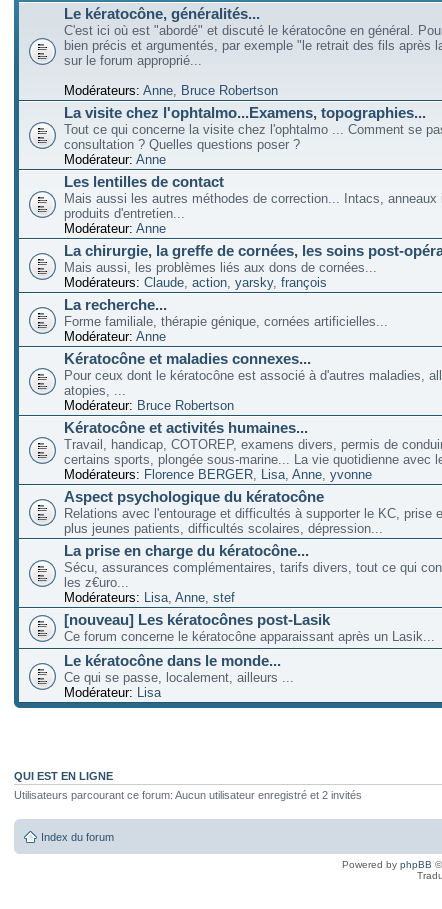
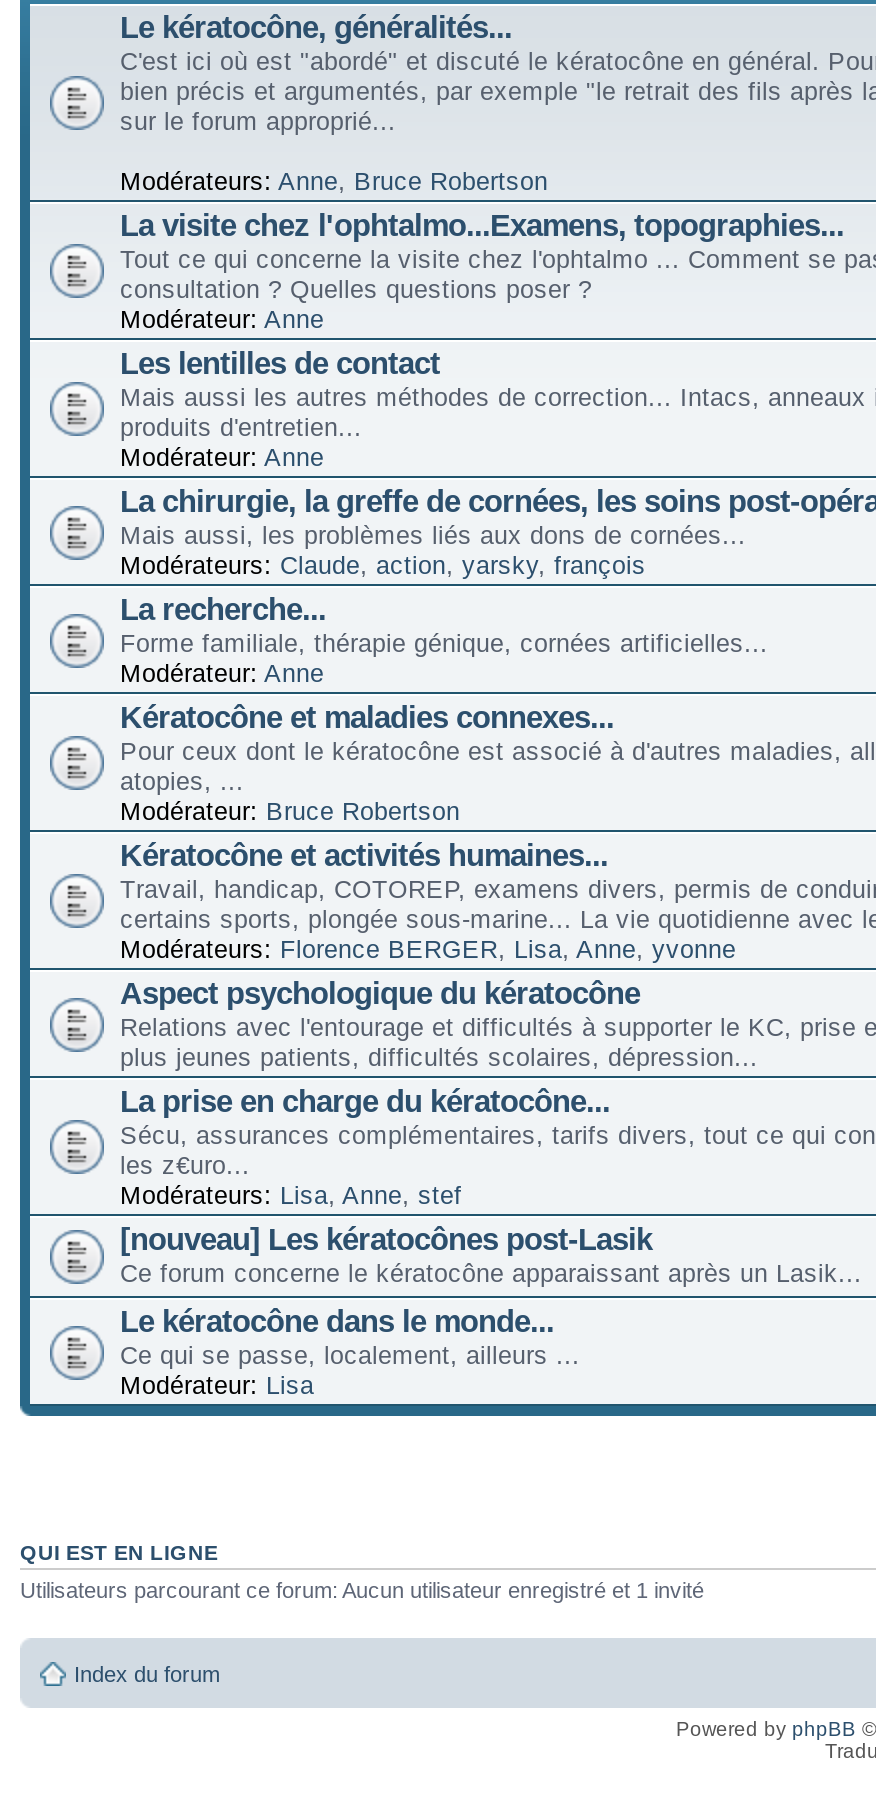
- Utilisateurs parcourant ce forum: Aucun utilisateur enregistré et 2 invités
+ Utilisateurs parcourant ce forum: Aucun utilisateur enregistré et 1 invité
